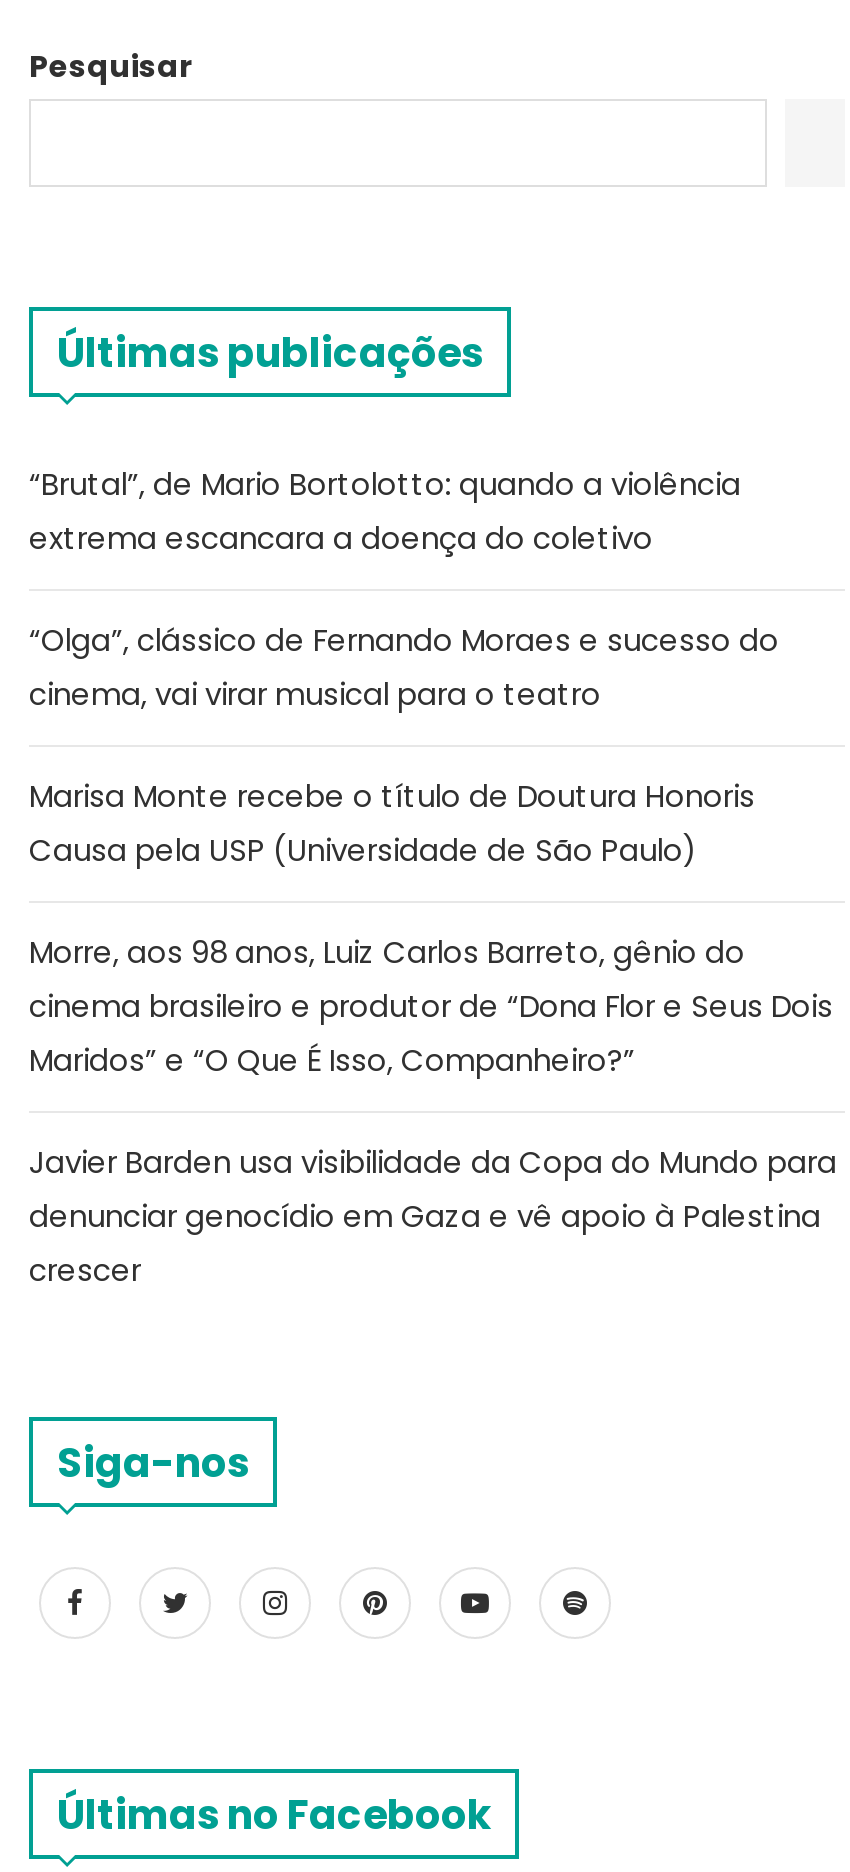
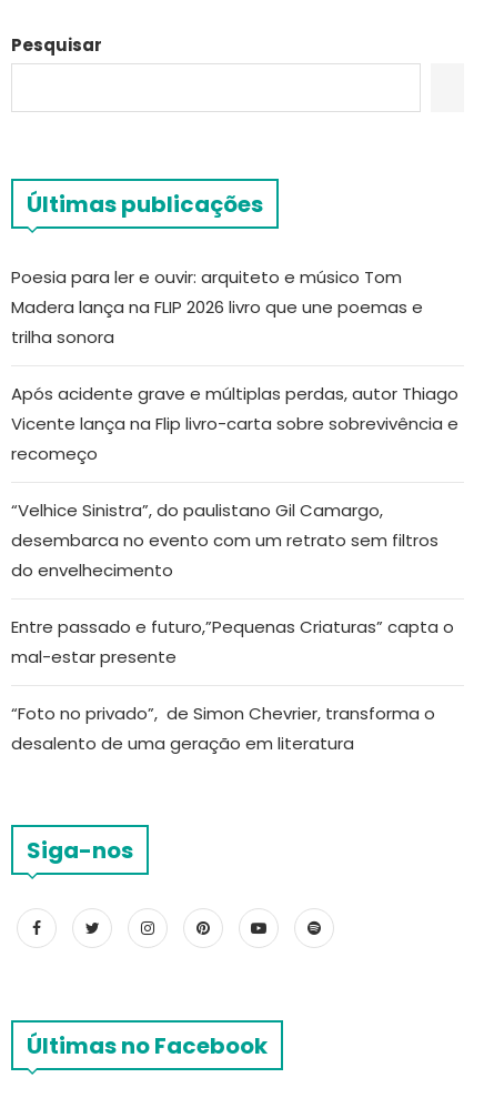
- “Brutal”, de Mario Bortolotto: quando a violência
- extrema escancara a doença do coletivo
+ Poesia para ler e ouvir: arquiteto e músico Tom
+ Madera lança na FLIP 2026 livro que une poemas e
+ trilha sonora

- “Olga”, clássico de Fernando Moraes e sucesso do
- cinema, vai virar musical para o teatro
+ Após acidente grave e múltiplas perdas, autor Thiago
+ Vicente lança na Flip livro-carta sobre sobrevivência e
+ recomeço

- Marisa Monte recebe o título de Doutura Honoris
- Causa pela USP (Universidade de São Paulo)
+ “Velhice Sinistra”, do paulistano Gil Camargo,
+ desembarca no evento com um retrato sem filtros
+ do envelhecimento

- Morre, aos 98 anos, Luiz Carlos Barreto, gênio do
- cinema brasileiro e produtor de “Dona Flor e Seus Dois
- Maridos” e “O Que É Isso, Companheiro?”
+ Entre passado e futuro,”Pequenas Criaturas” capta o
+ mal-estar presente

- Javier Barden usa visibilidade da Copa do Mundo para
- denunciar genocídio em Gaza e vê apoio à Palestina
- crescer
+ “Foto no privado”, de Simon Chevrier, transforma o
+ desalento de uma geração em literatura
